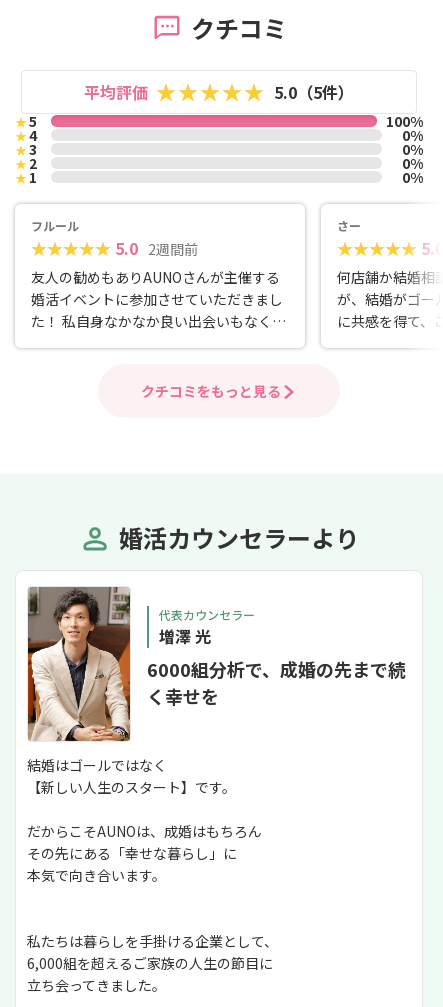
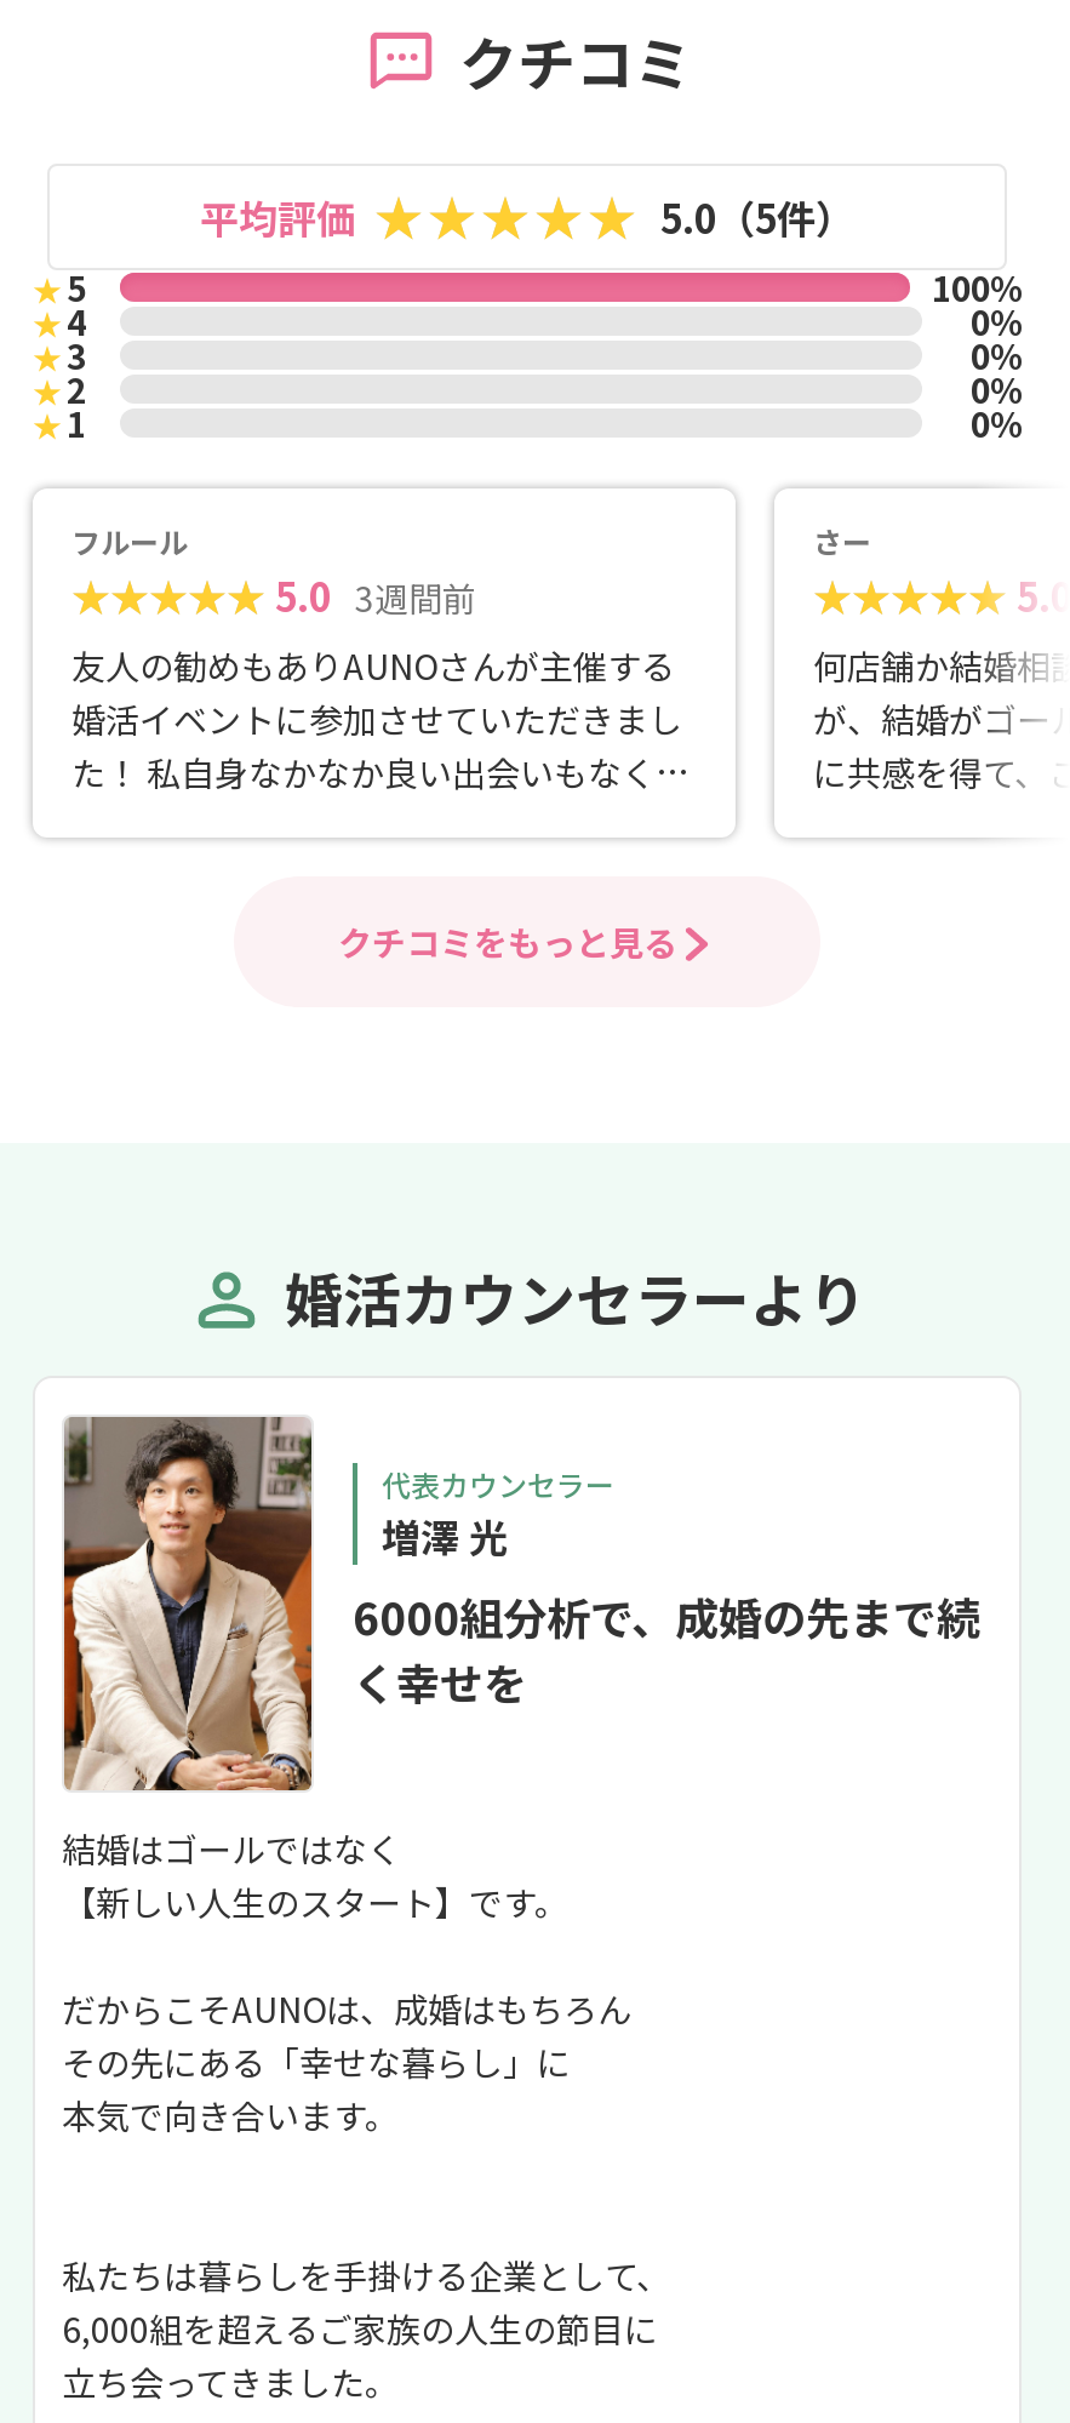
- 5.0 2週間前
+ 5.0 3週間前
